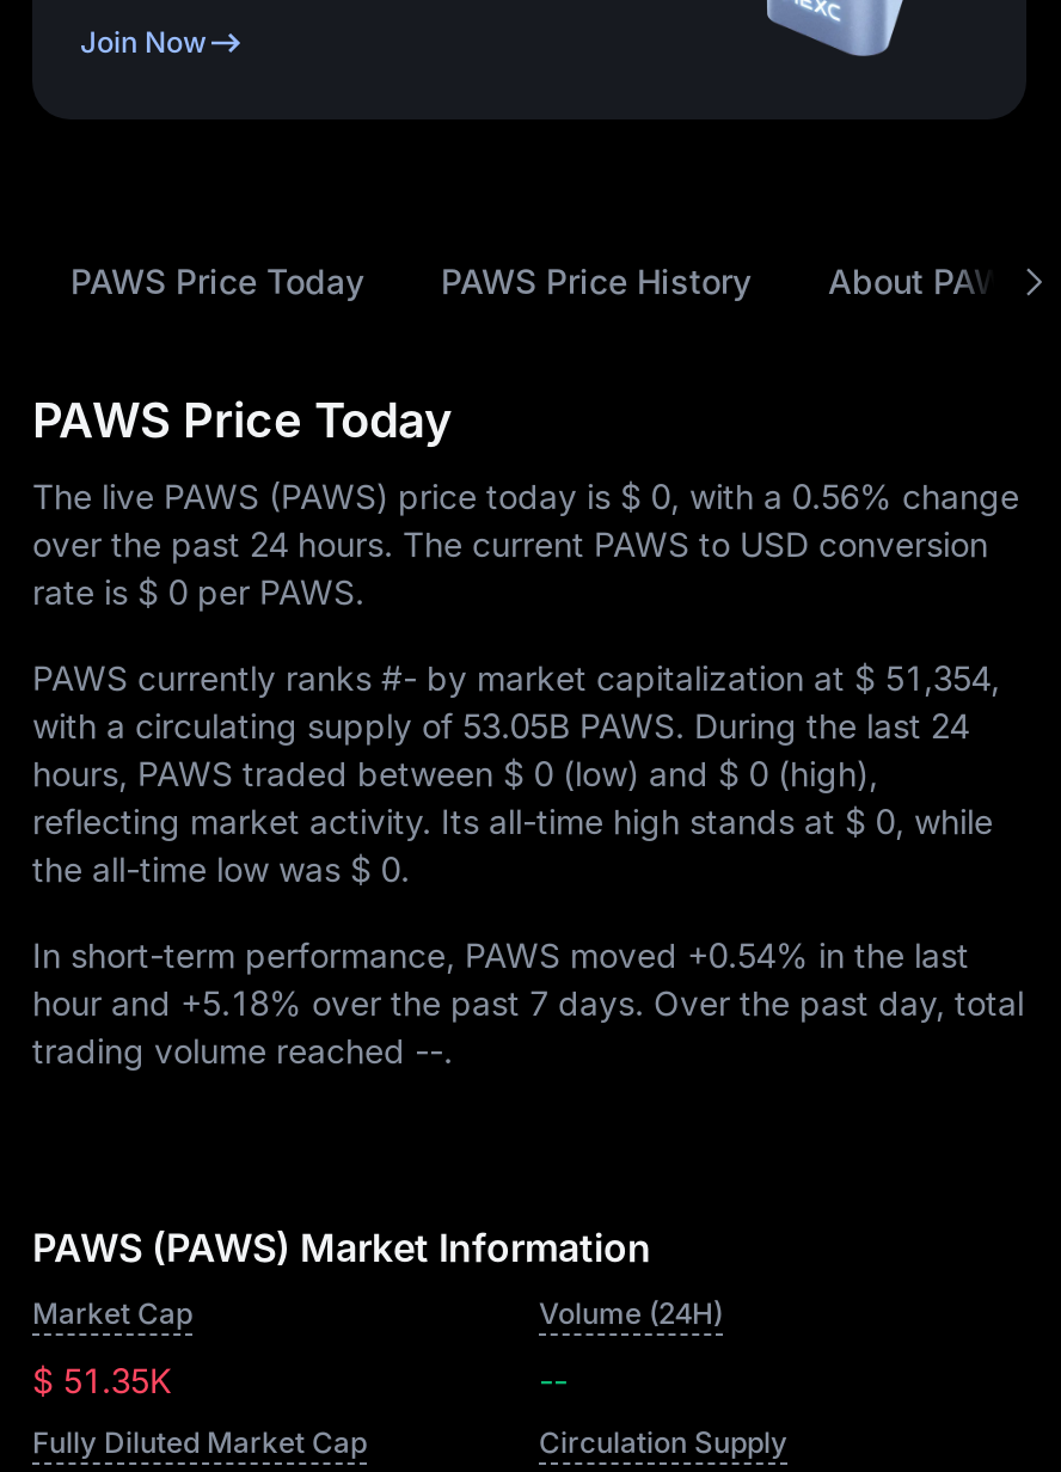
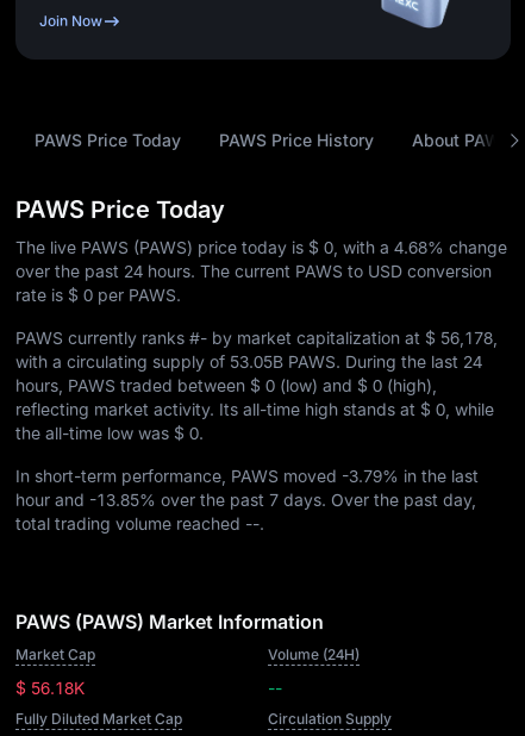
- The live PAWS (PAWS) price today is $ 0, with a 0.56% change
+ The live PAWS (PAWS) price today is $ 0, with a 4.68% change

- PAWS currently ranks #- by market capitalization at $ 51,354,
+ PAWS currently ranks #- by market capitalization at $ 56,178,

- In short-term performance, PAWS moved +0.54% in the last
- hour and +5.18% over the past 7 days. Over the past day, total
- trading volume reached --.
+ In short-term performance, PAWS moved -3.79% in the last
+ hour and -13.85% over the past 7 days. Over the past day,
+ total trading volume reached --.

- $ 51.35K
+ $ 56.18K
